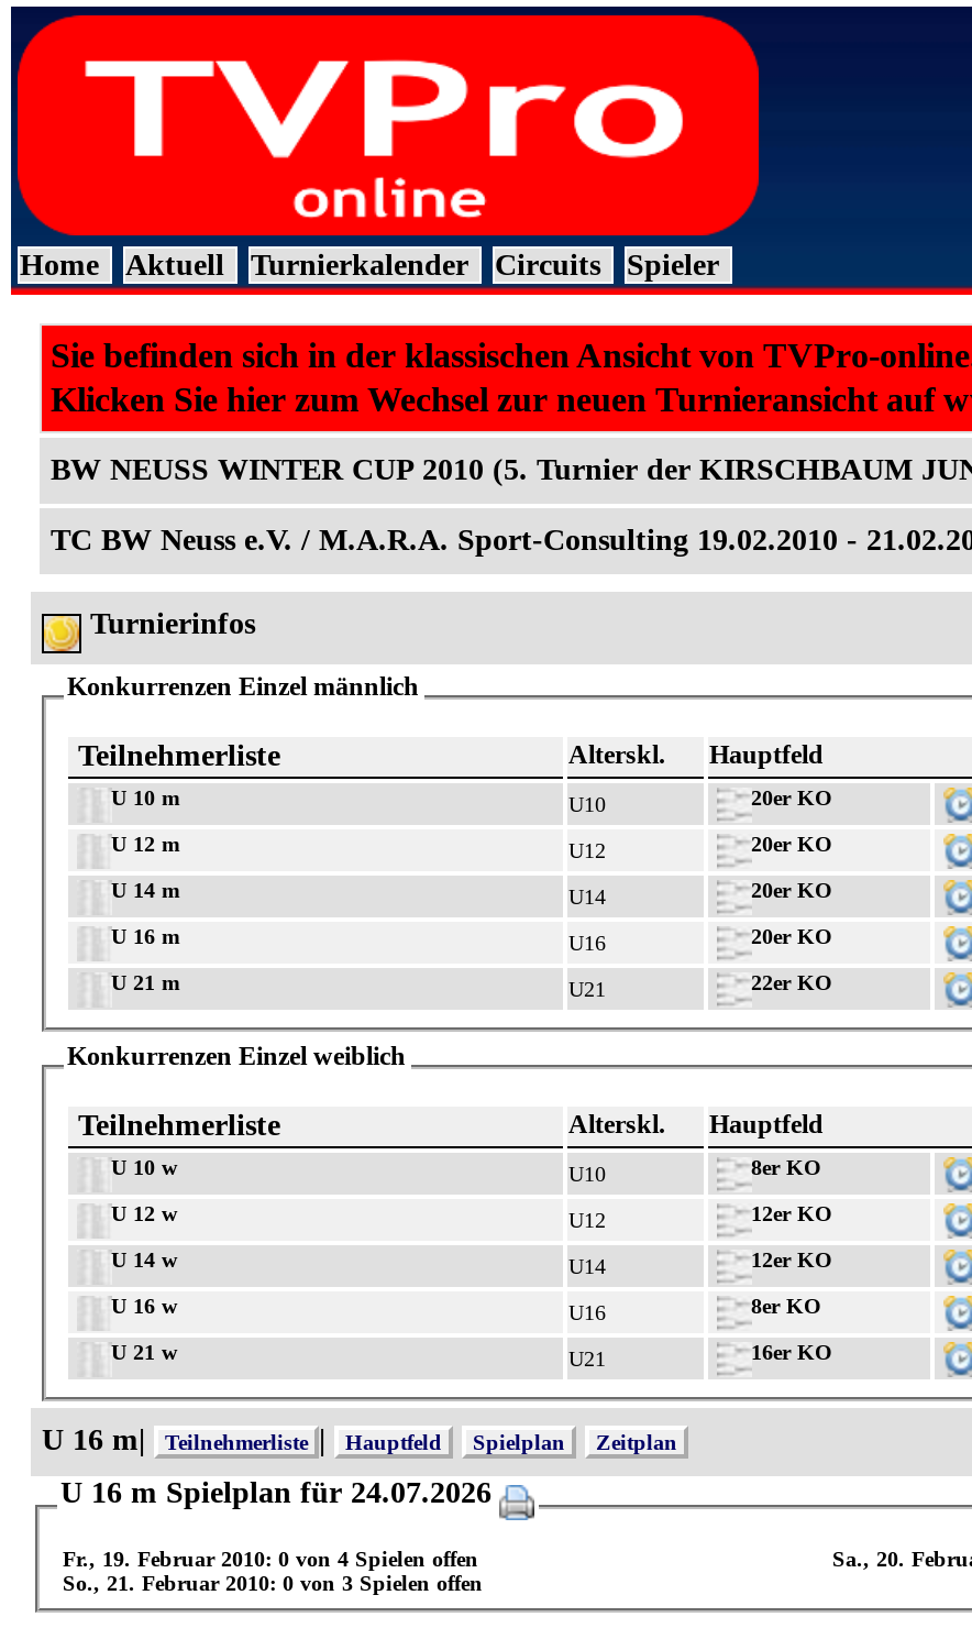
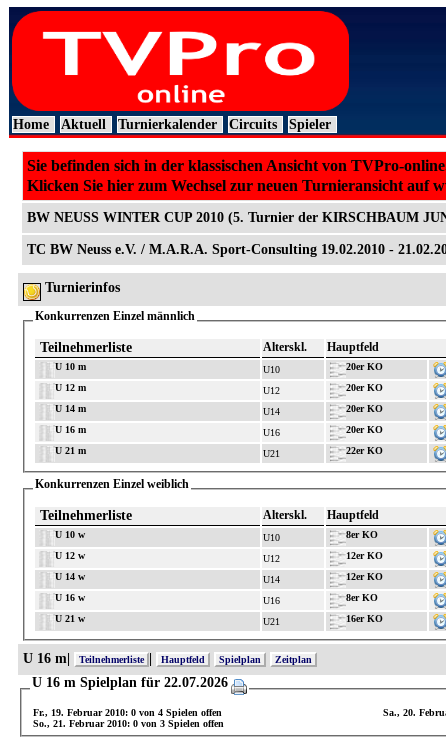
- U 16 m Spielplan für 24.07.2026
+ U 16 m Spielplan für 22.07.2026
